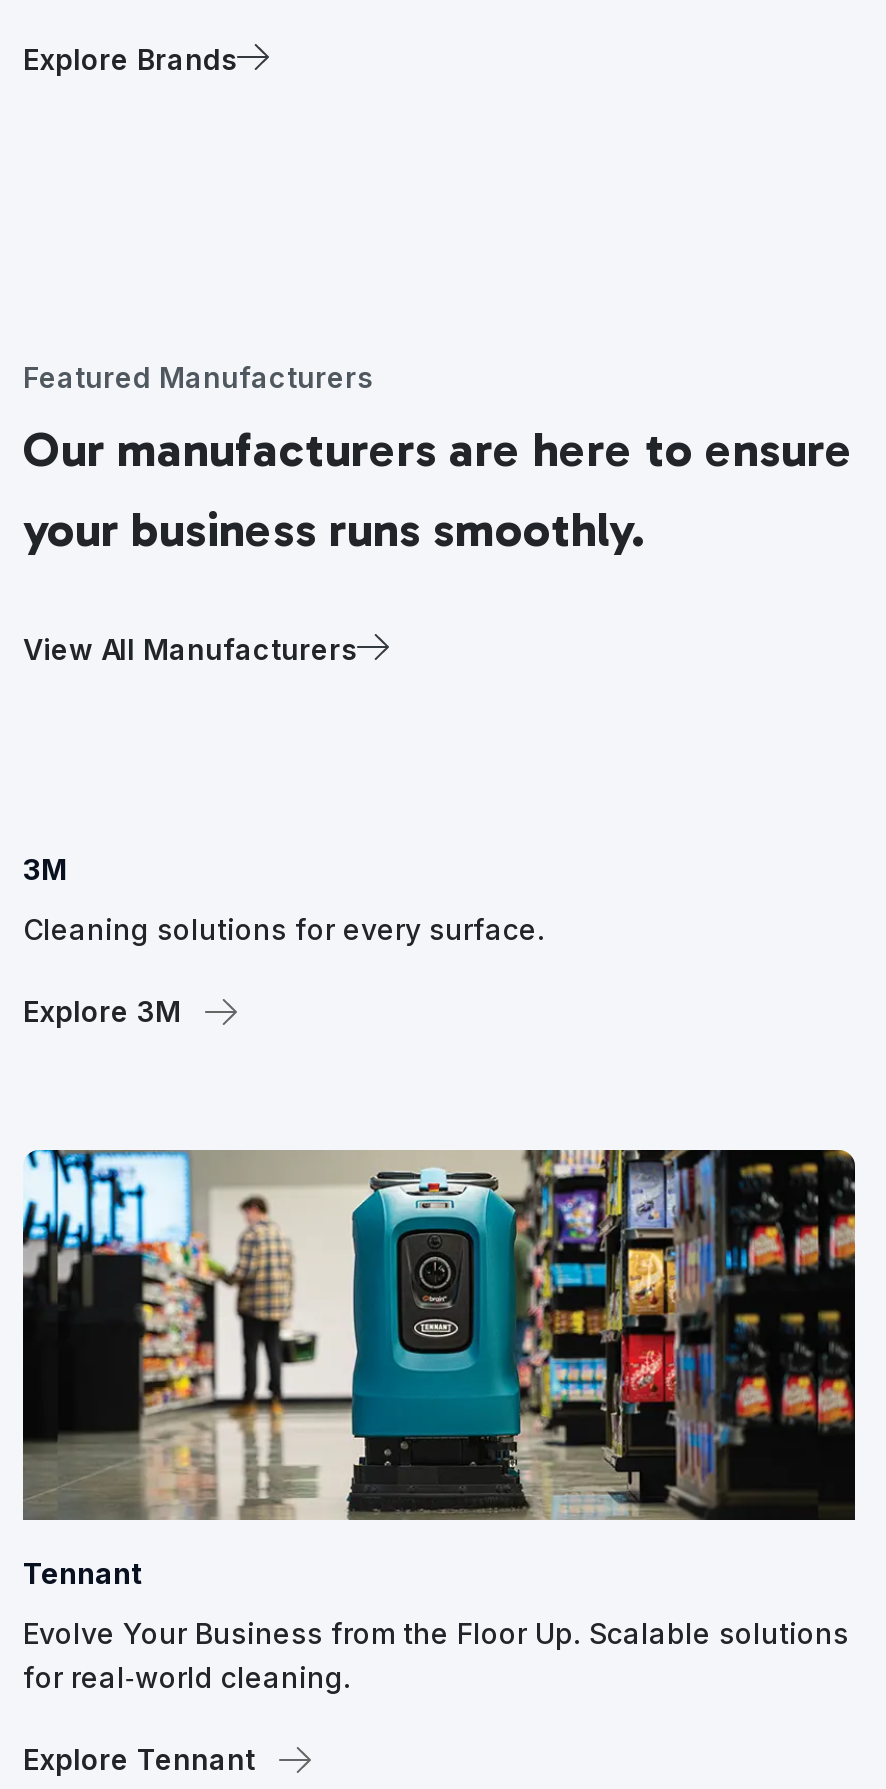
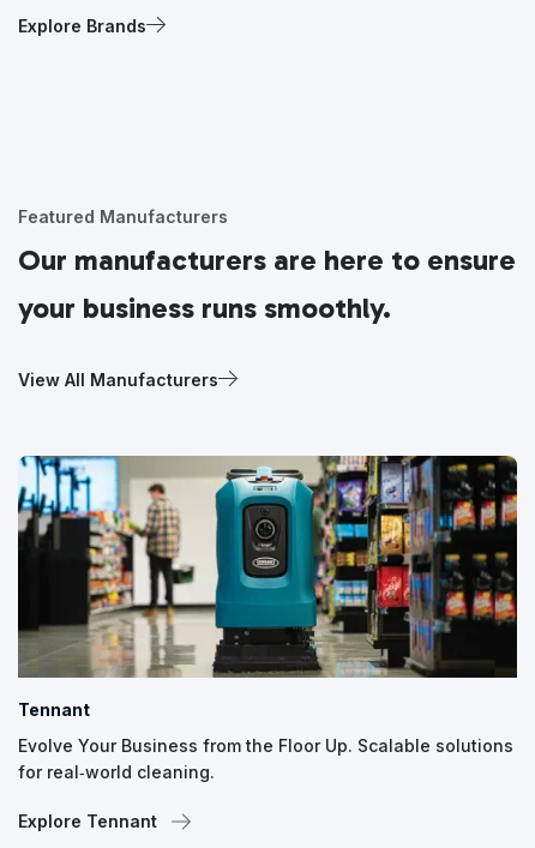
- 3M
- Cleaning solutions for every surface.
- Explore 3M
